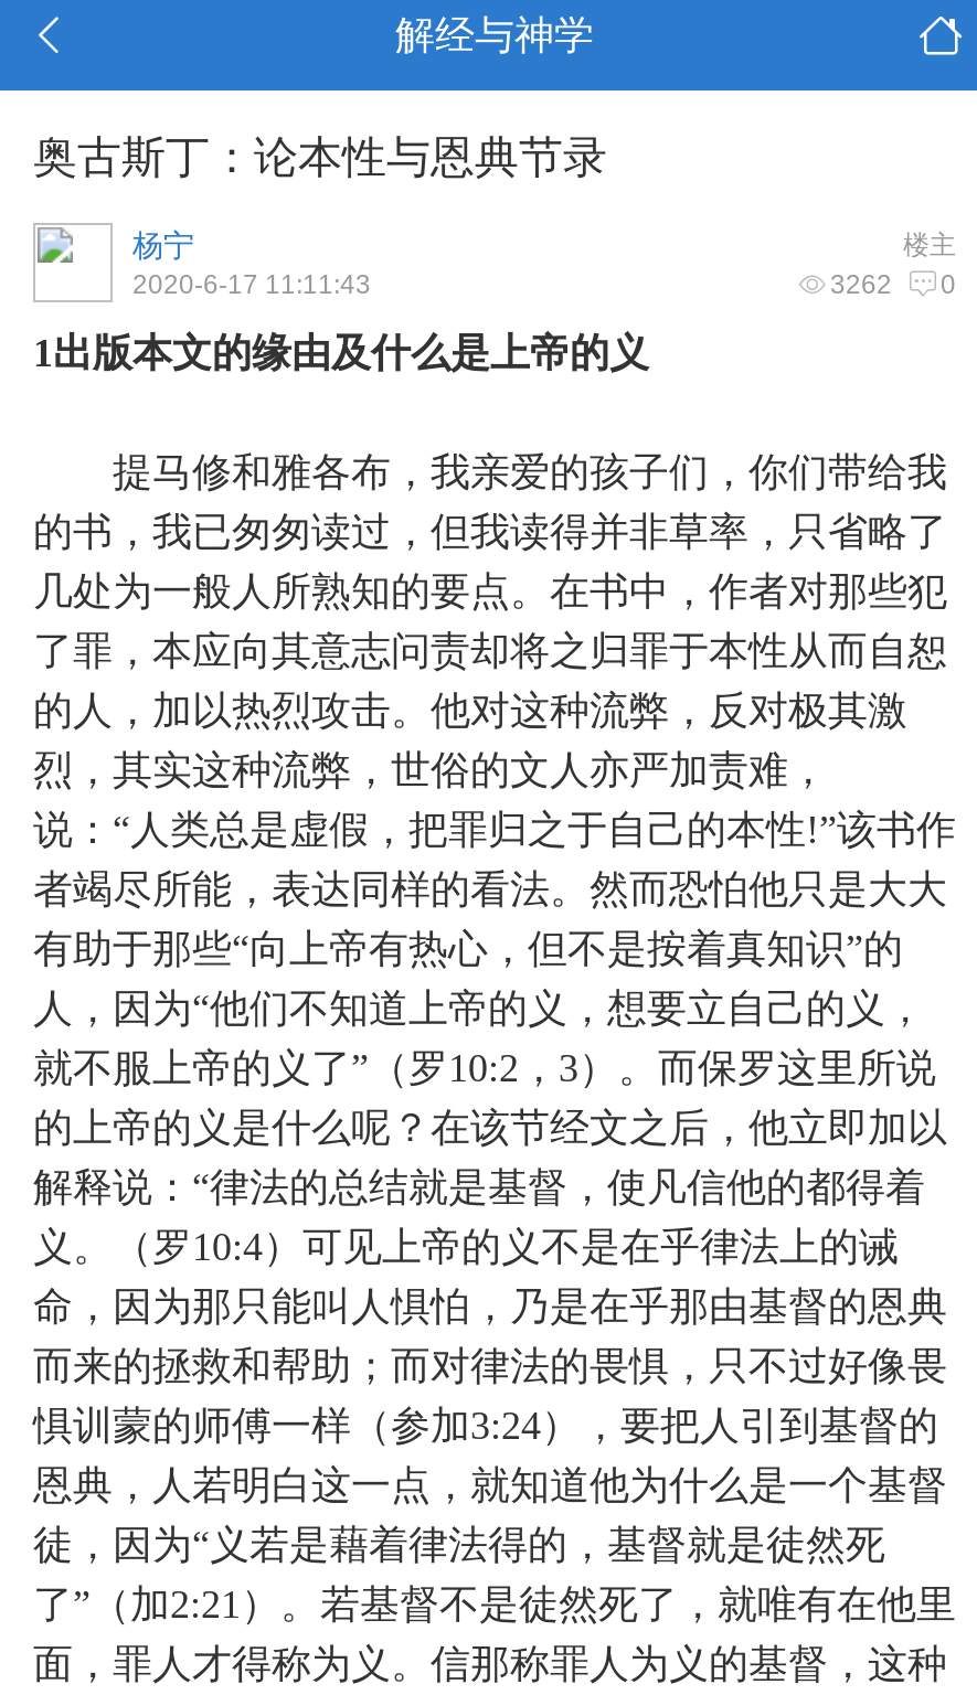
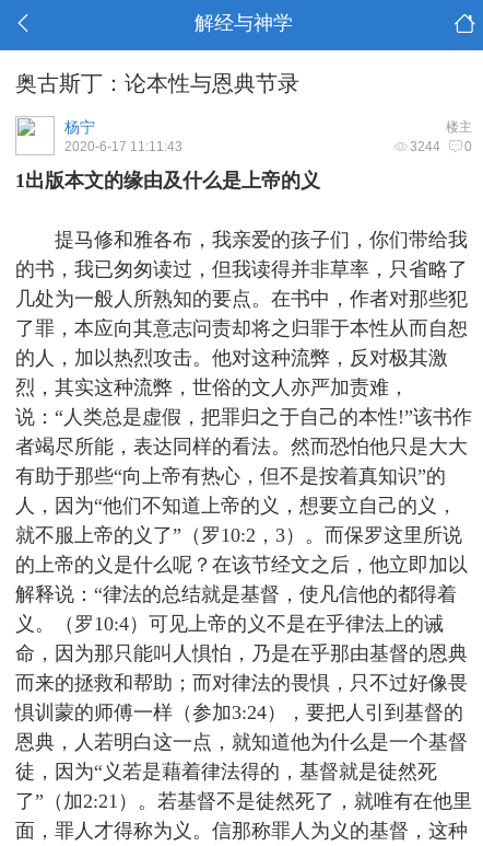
- 3262 0
+ 3244 0
